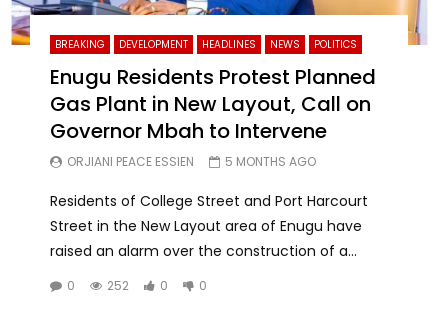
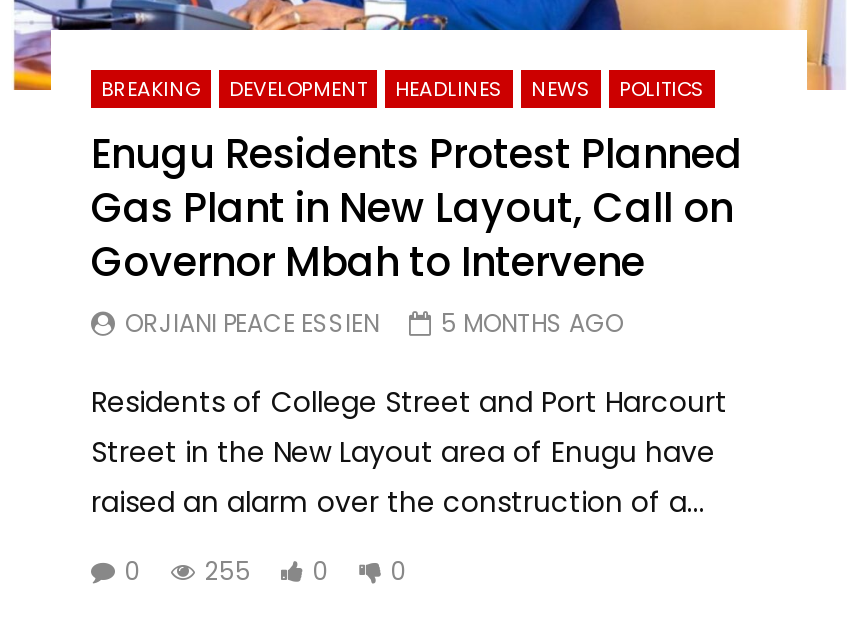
- 0 252 0 0
+ 0 255 0 0
